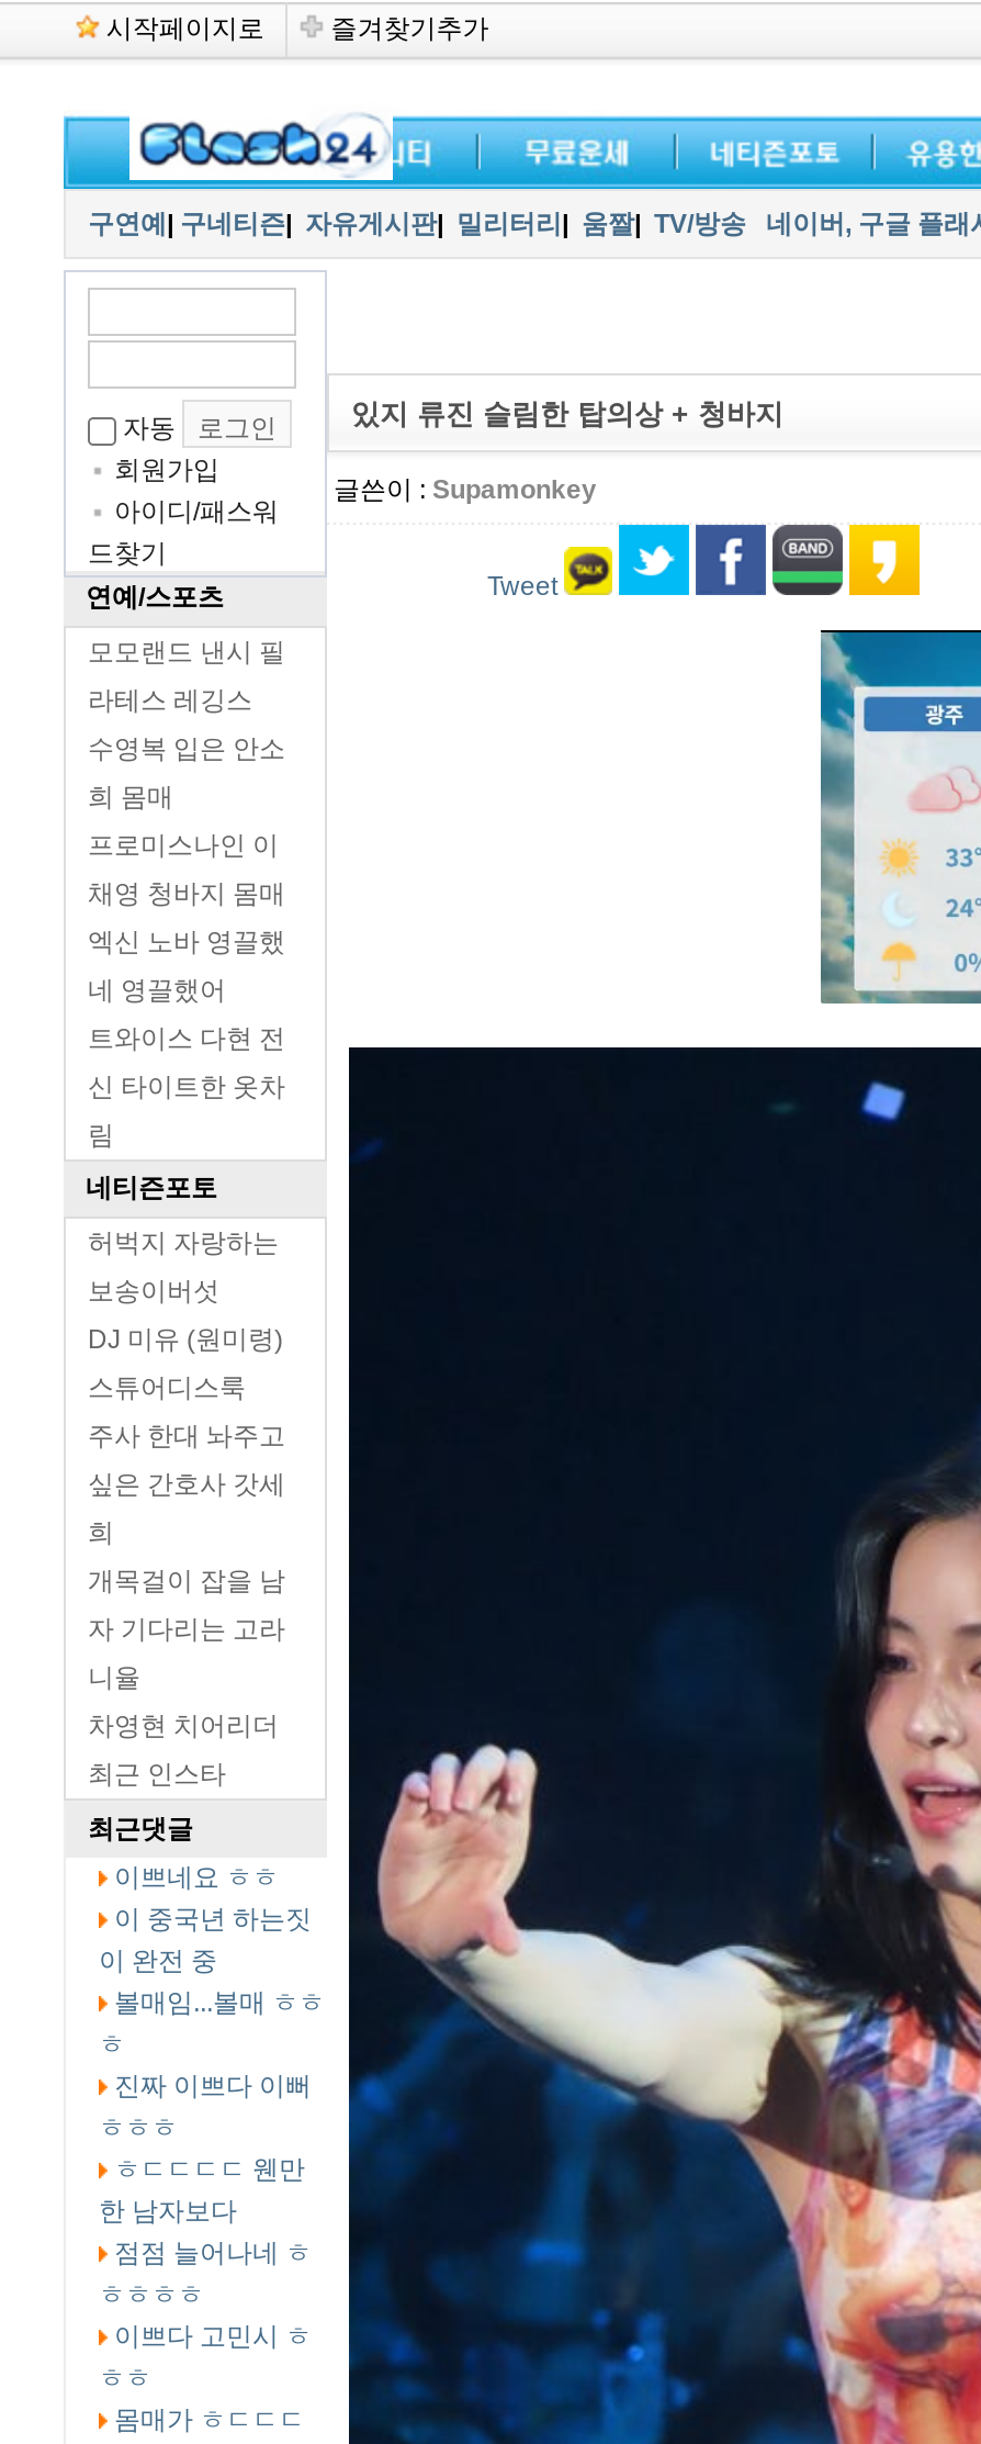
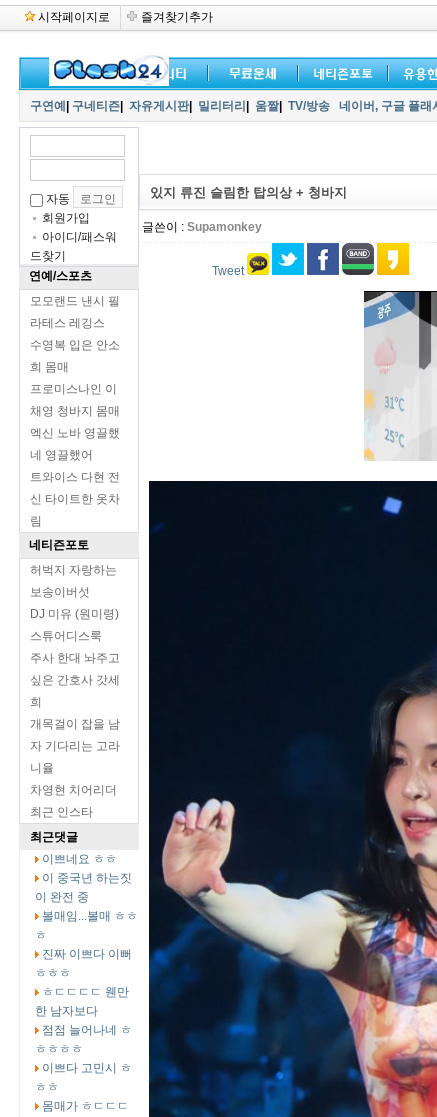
- [image]
+ [image]
